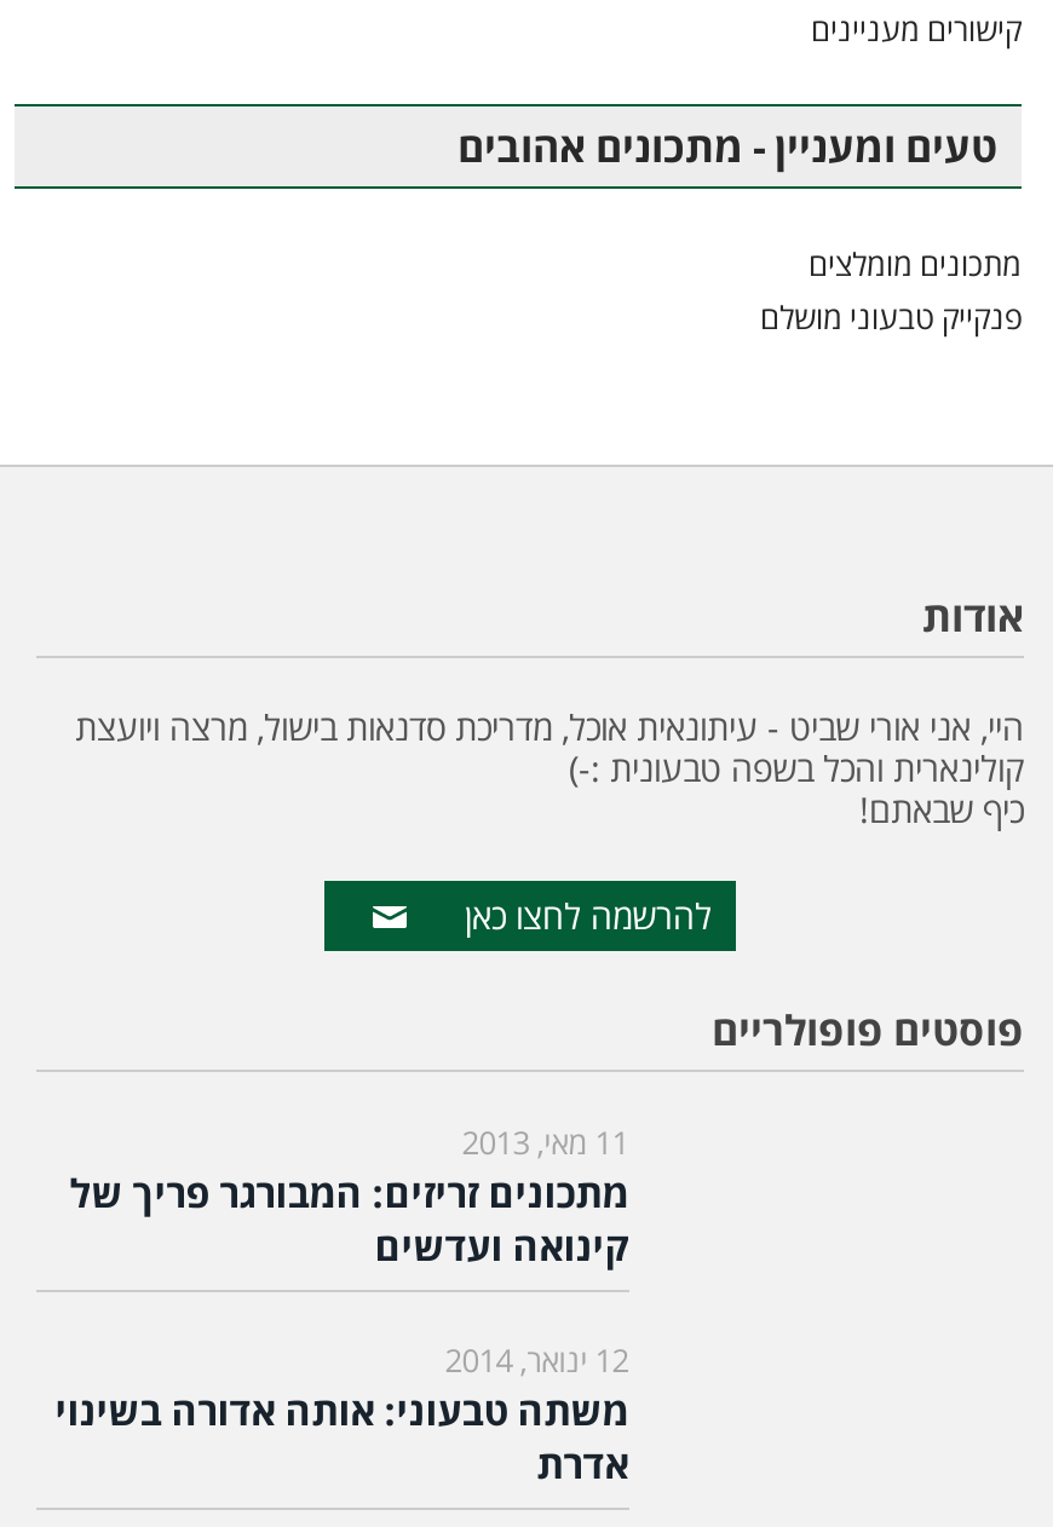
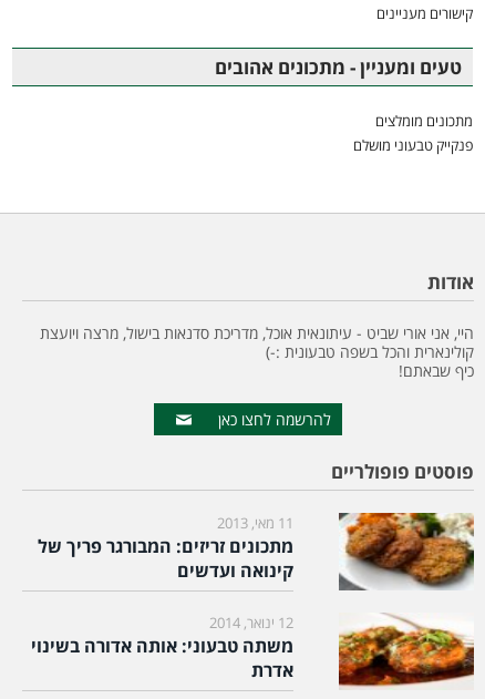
+ [image]

+ [image]
